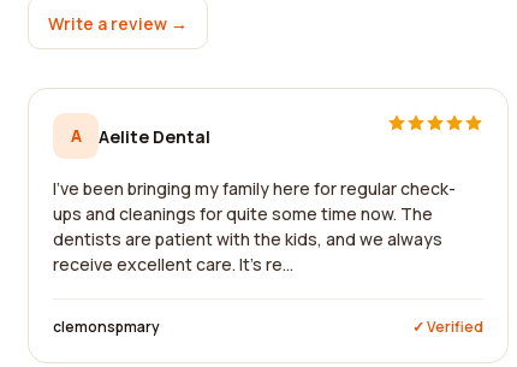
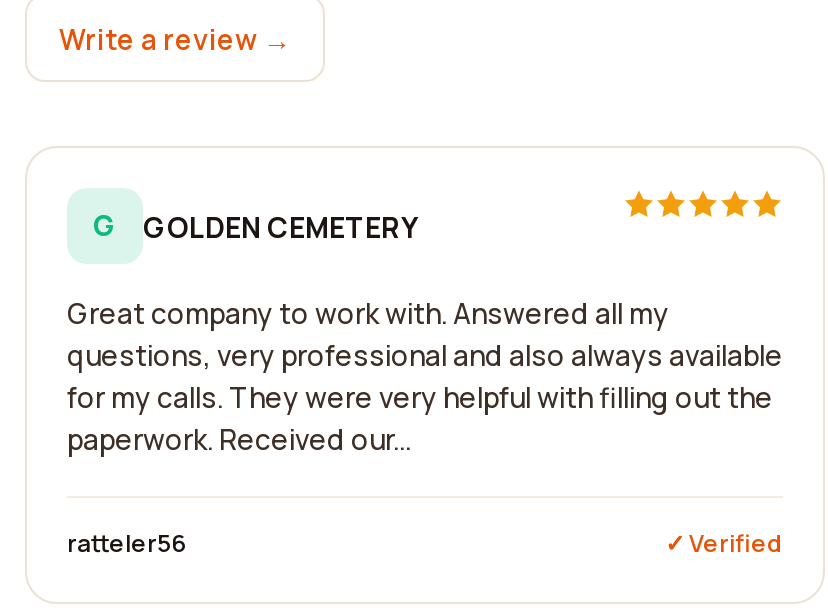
- A
- Aelite Dental
+ G
+ GOLDEN CEMETERY

- I've been bringing my family here for regular check-
- ups and cleanings for quite some time now. The
- dentists are patient with the kids, and we always
- receive excellent care. It's re...
+ Great company to work with. Answered all my
+ questions, very professional and also always available
+ for my calls. They were very helpful with filling out the
+ paperwork. Received our...

- clemonspmary
+ ratteler56
